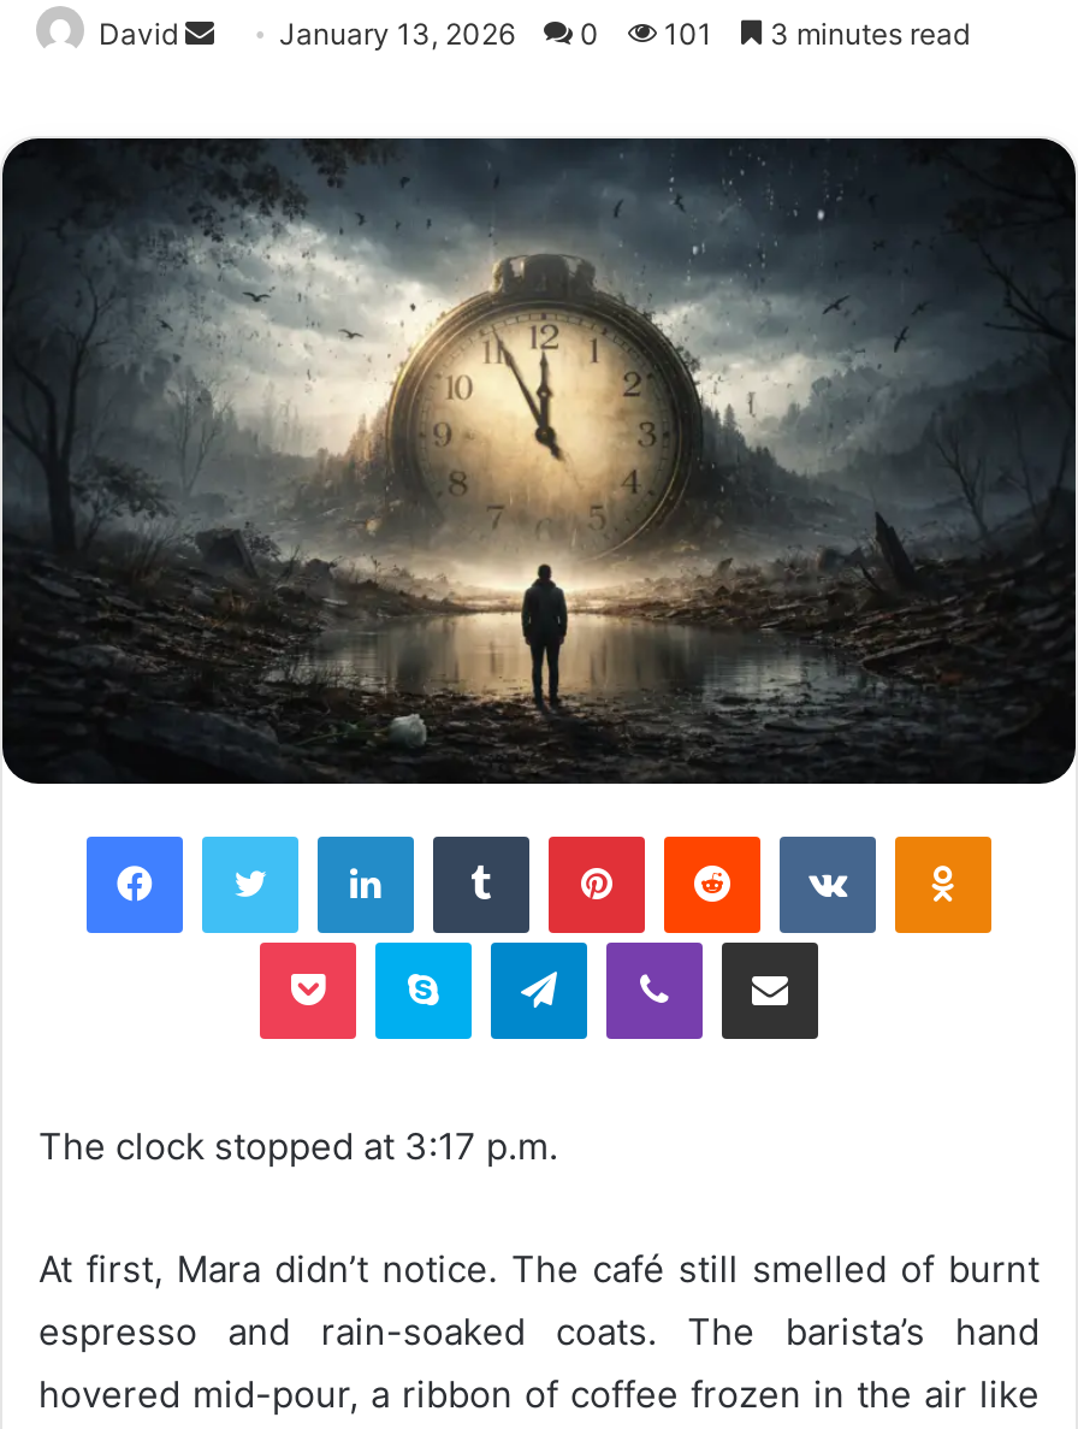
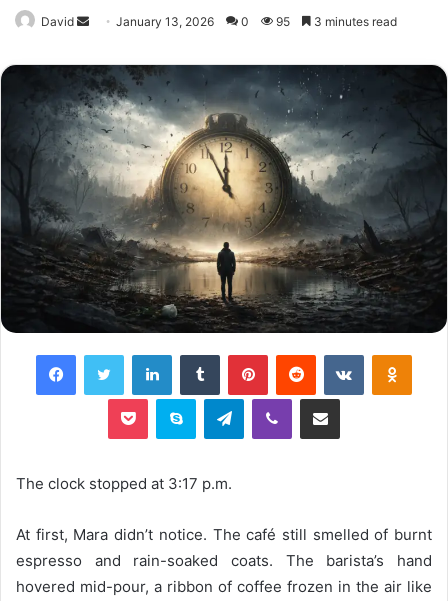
- 101
+ 95
